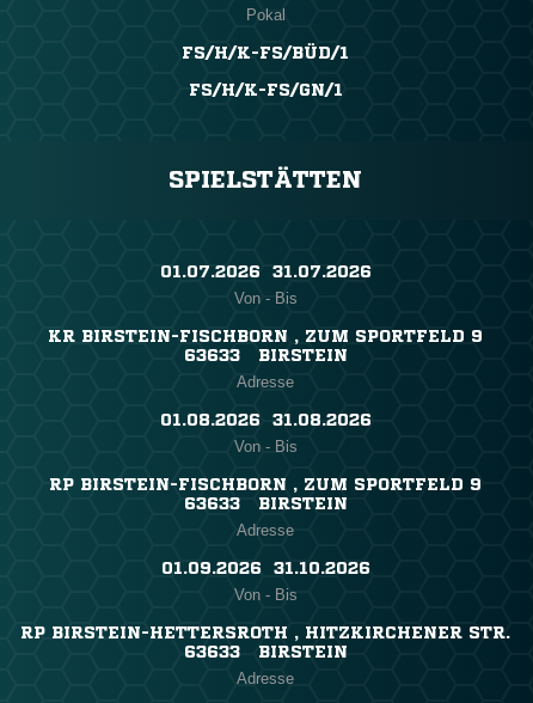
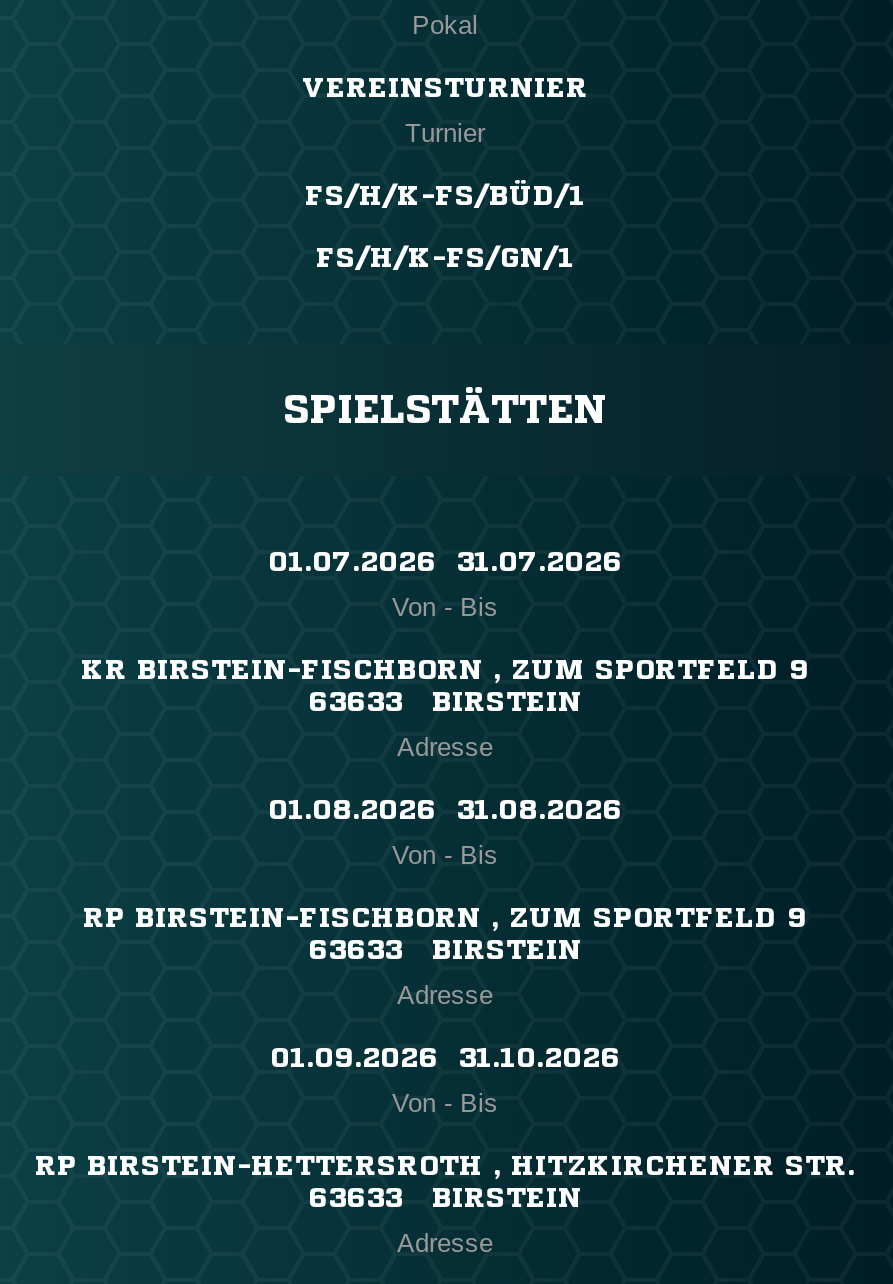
+ VEREINSTURNIER
+ Turnier
